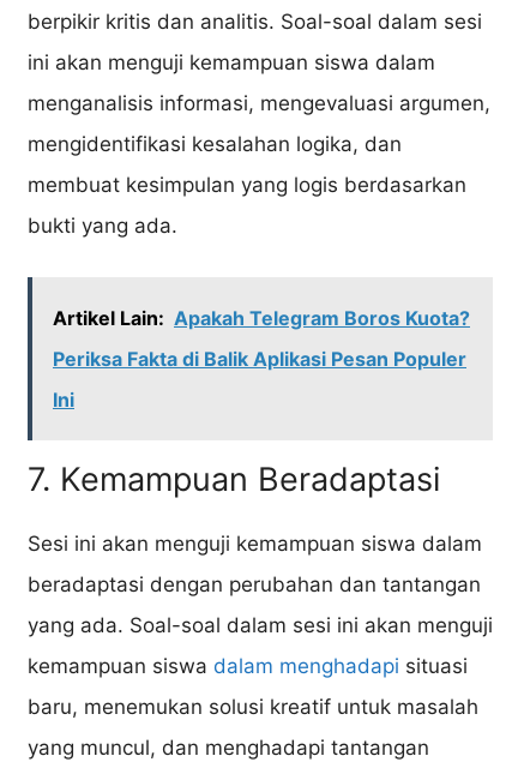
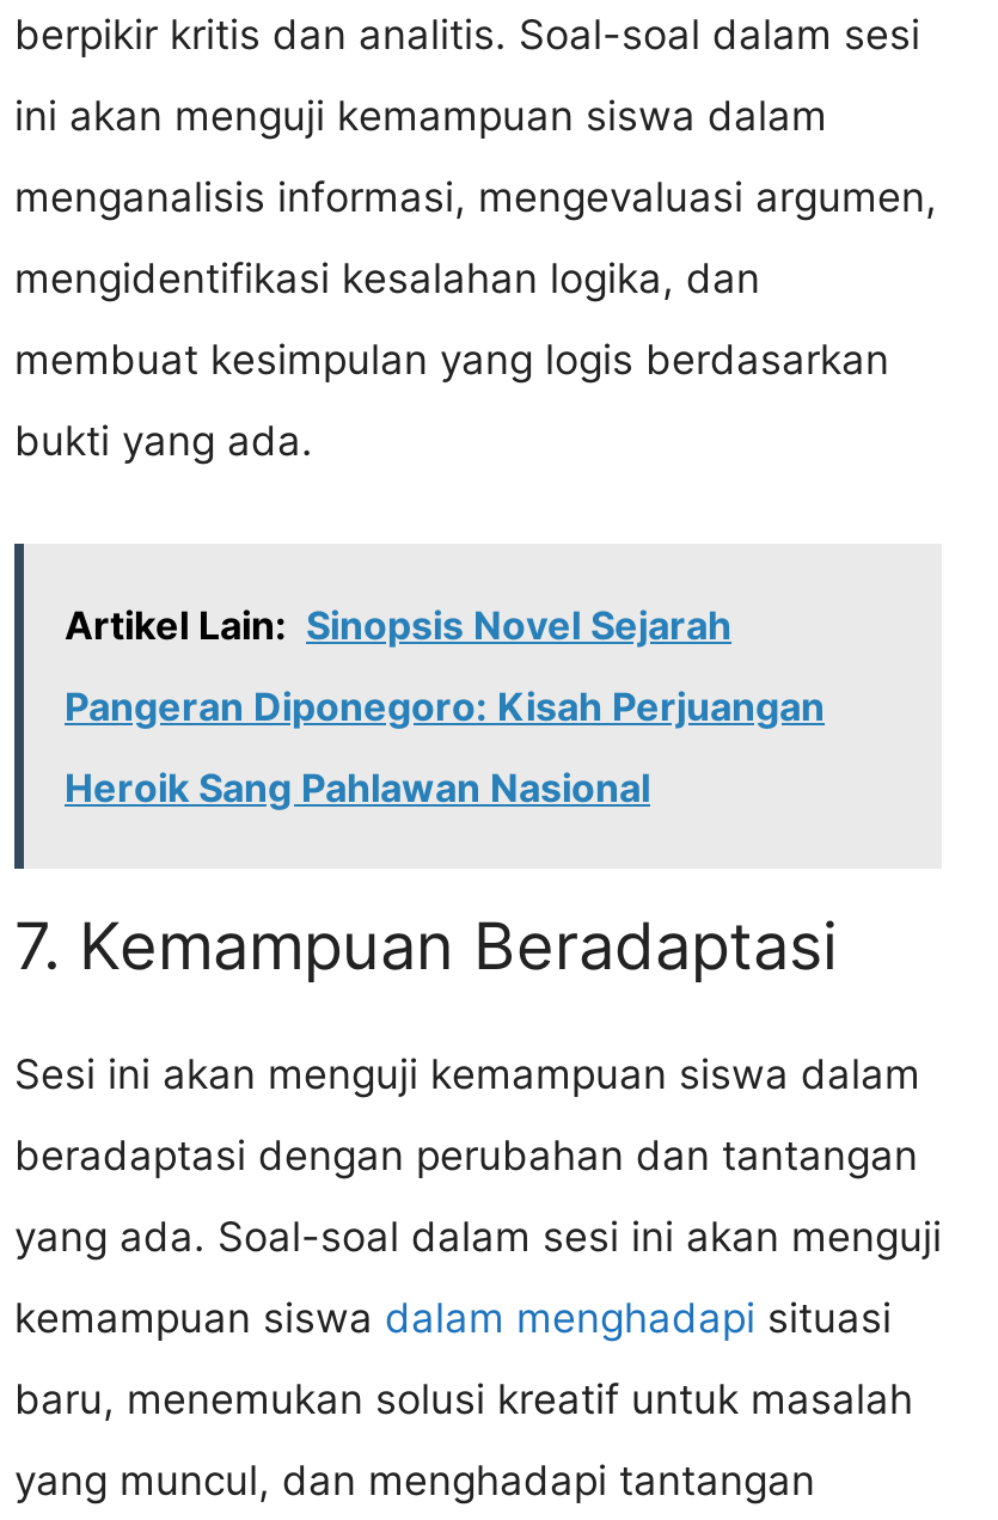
- Artikel Lain: Apakah Telegram Boros Kuota?
+ Artikel Lain: Sinopsis Novel Sejarah

- Periksa Fakta di Balik Aplikasi Pesan Populer
+ Pangeran Diponegoro: Kisah Perjuangan

- Ini
+ Heroik Sang Pahlawan Nasional
